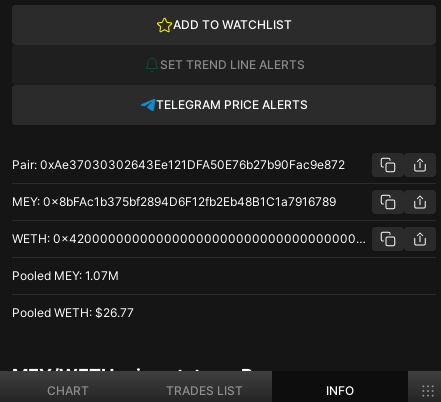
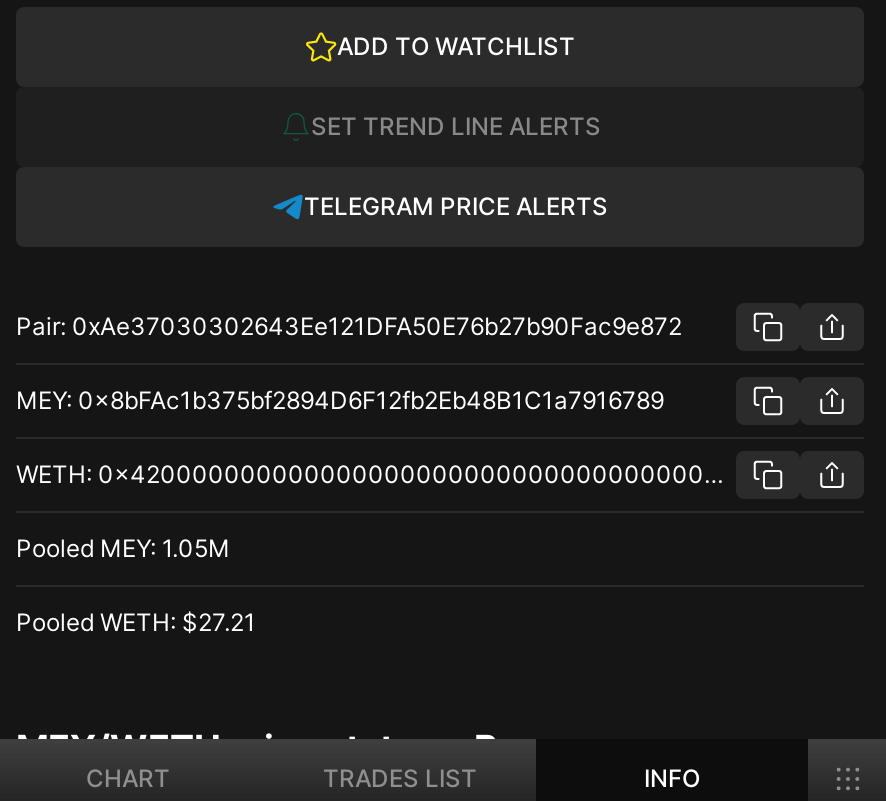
- Pooled MEY: 1.07M
+ Pooled MEY: 1.05M

- Pooled WETH: $26.77
+ Pooled WETH: $27.21
